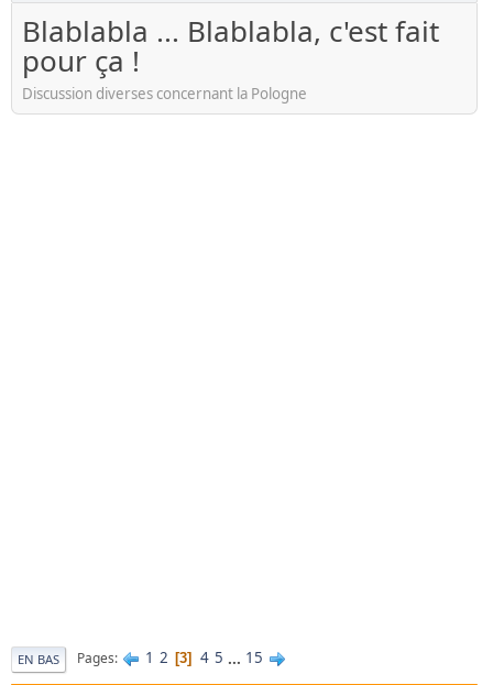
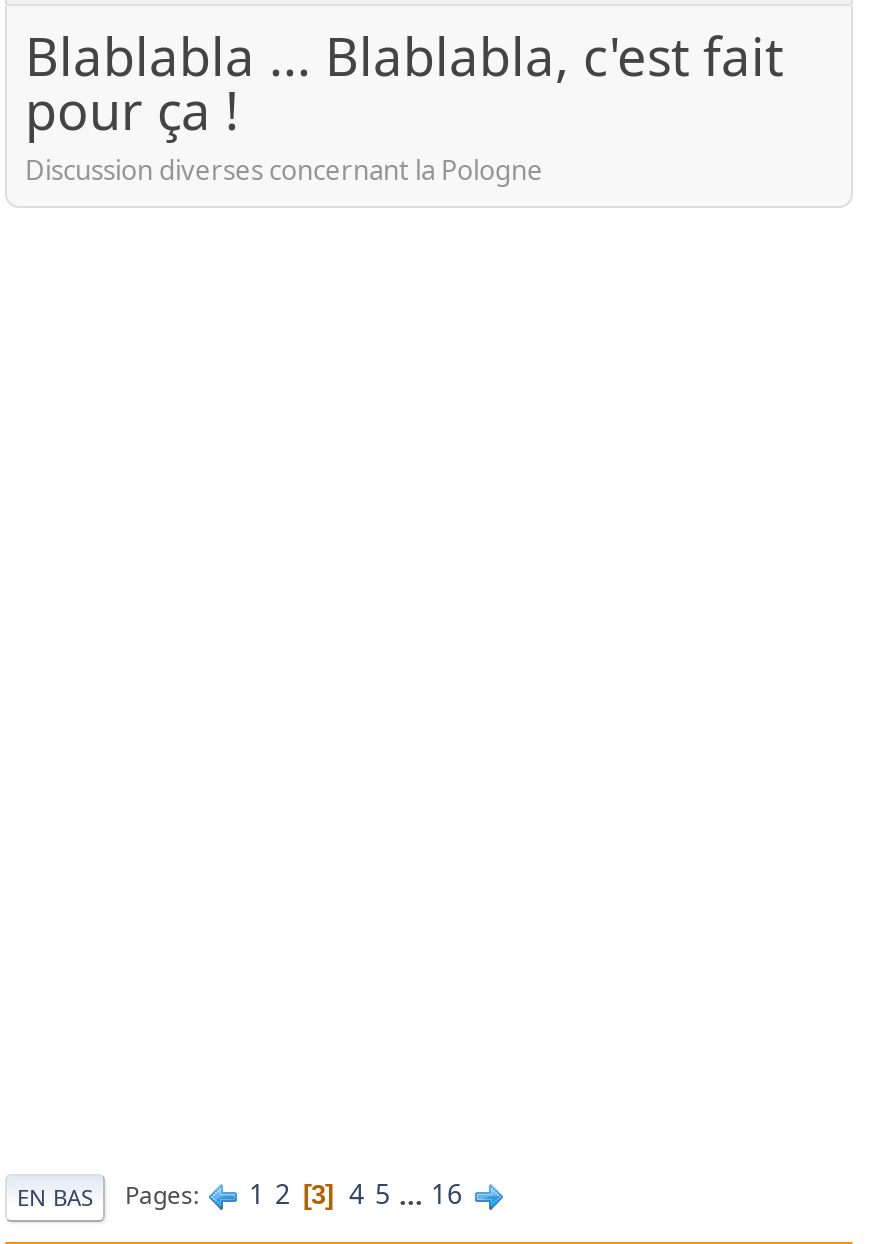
- EN BAS Pages 1 2 3 4 5 ... 15
+ EN BAS Pages 1 2 3 4 5 ... 16
